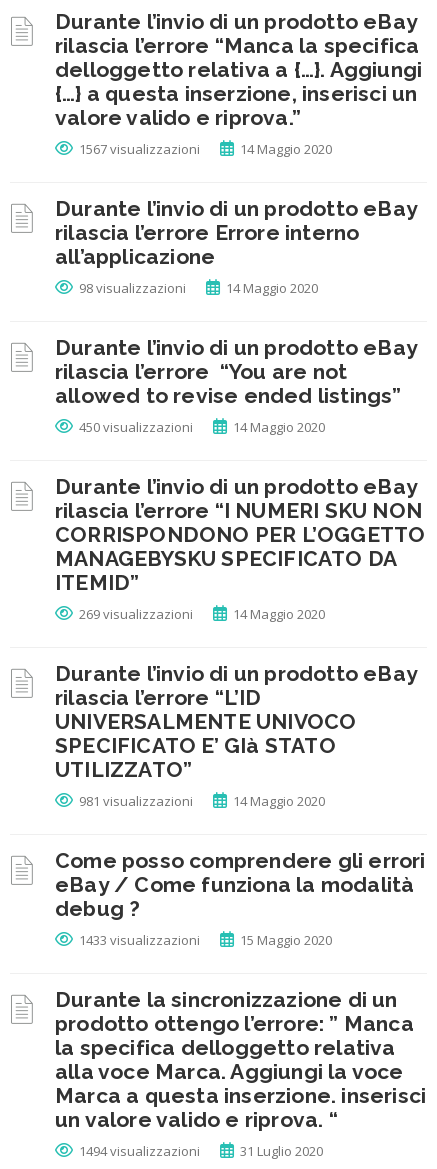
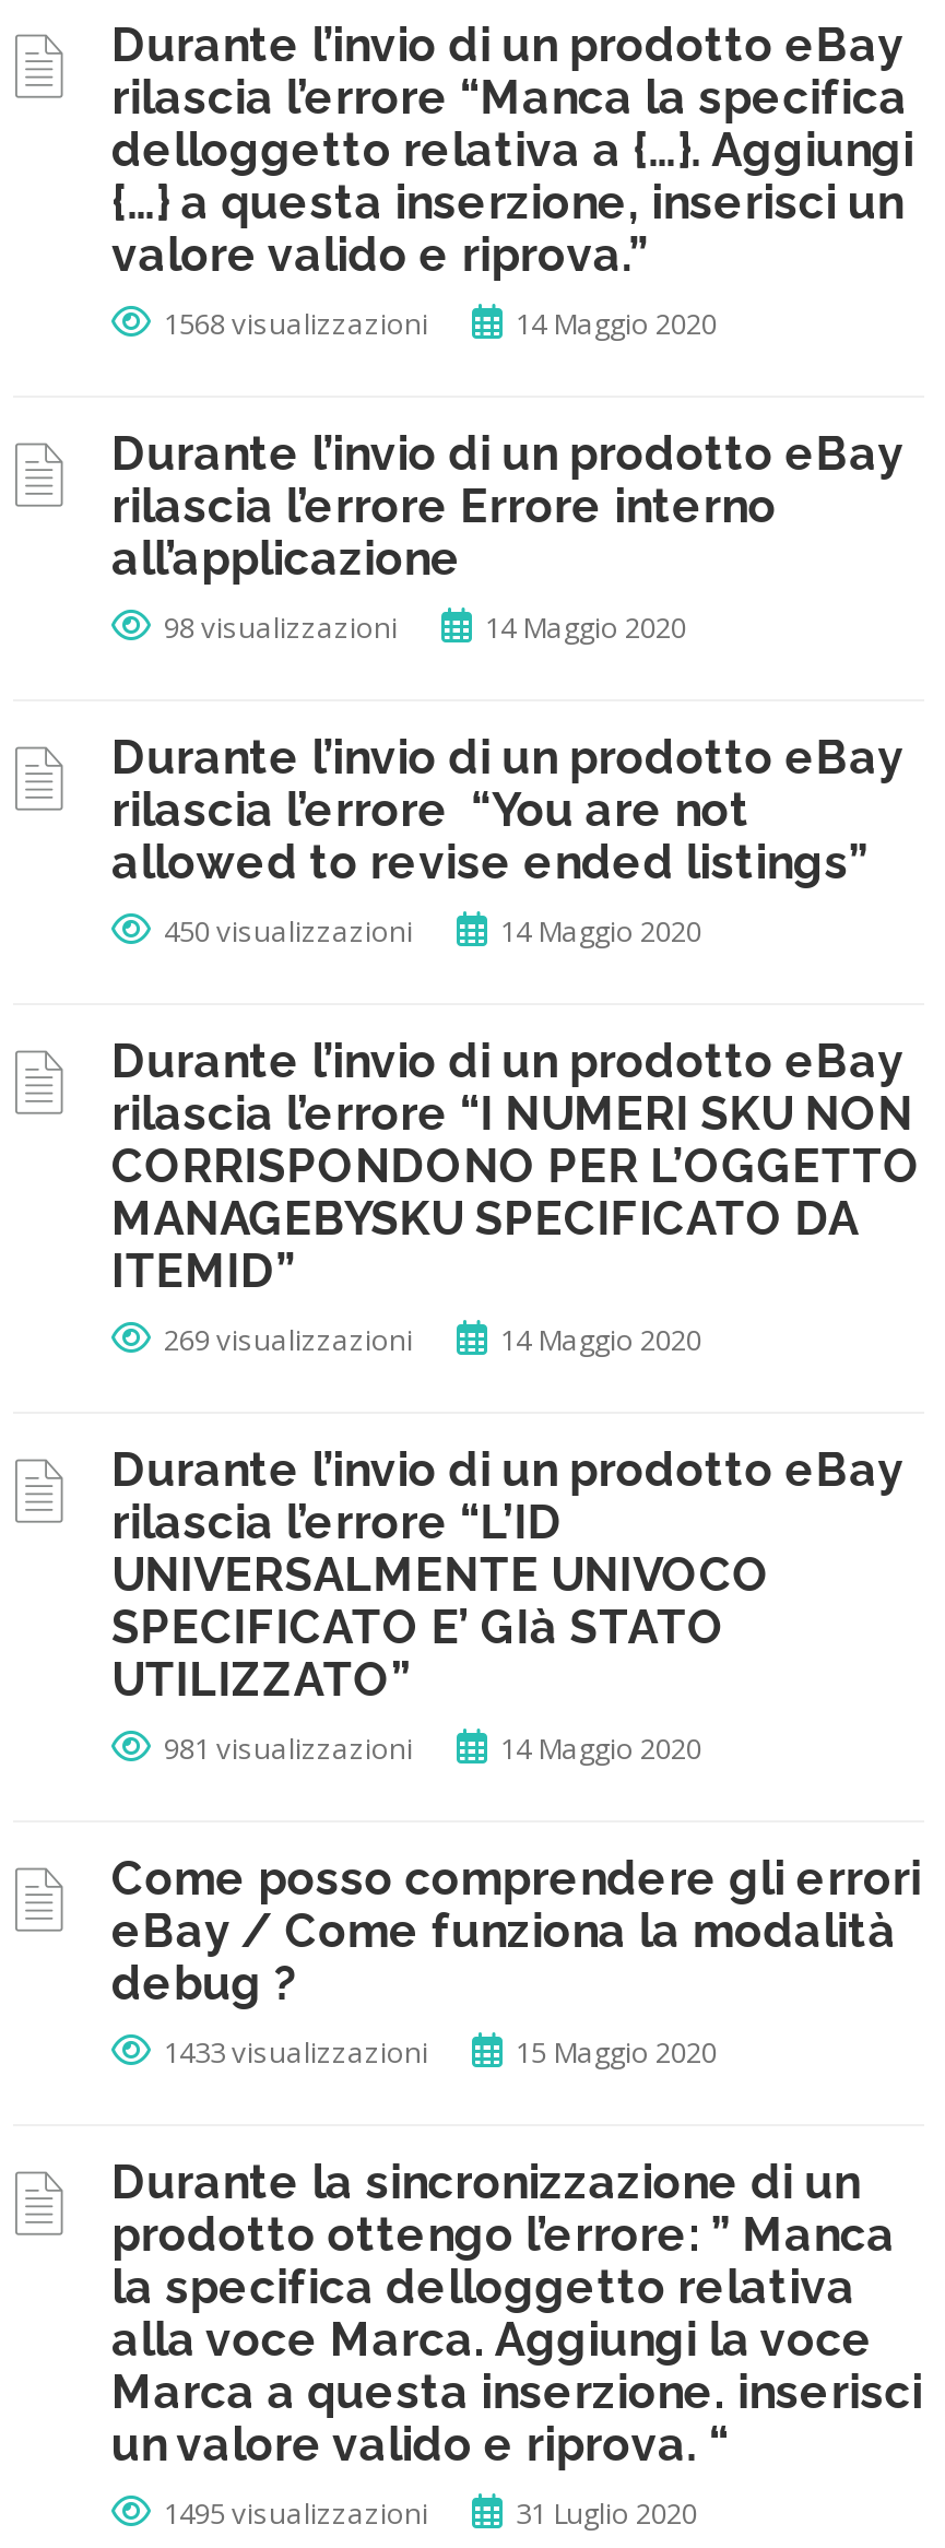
- 1567 visualizzazioni
+ 1568 visualizzazioni

- 1494 visualizzazioni
+ 1495 visualizzazioni
